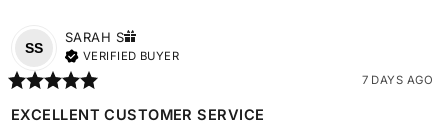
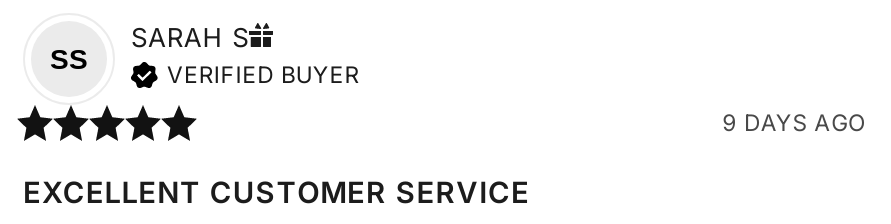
- 7 DAYS AGO
+ 9 DAYS AGO
